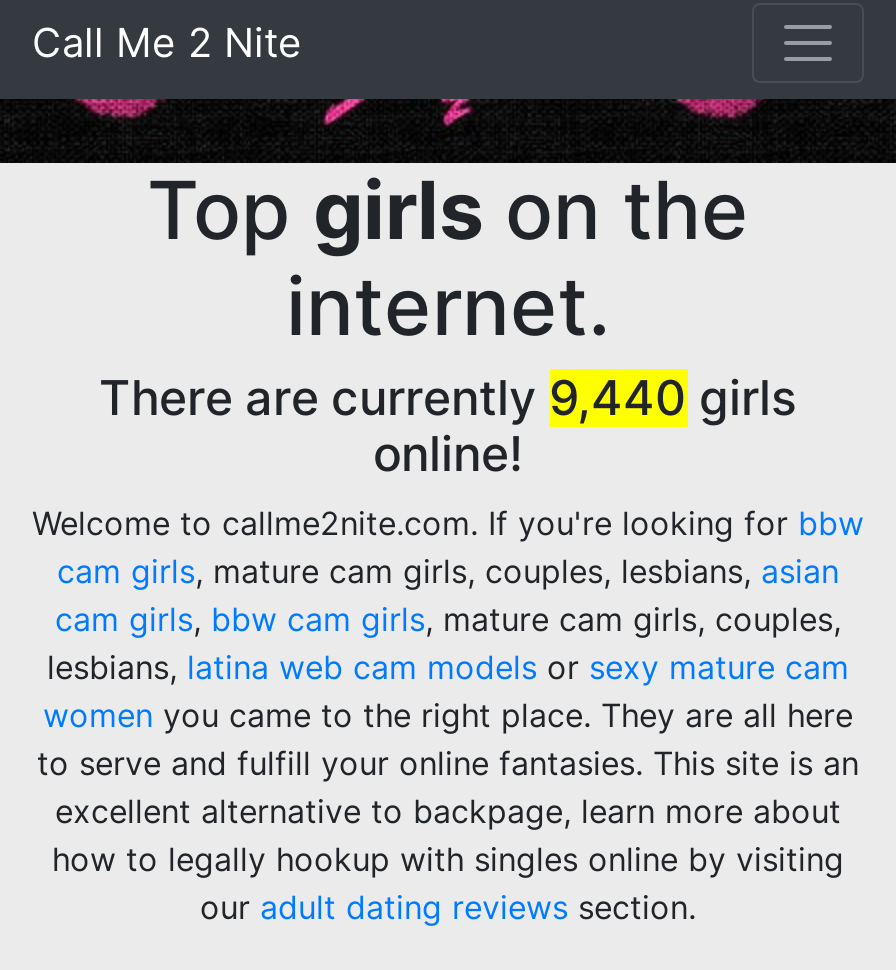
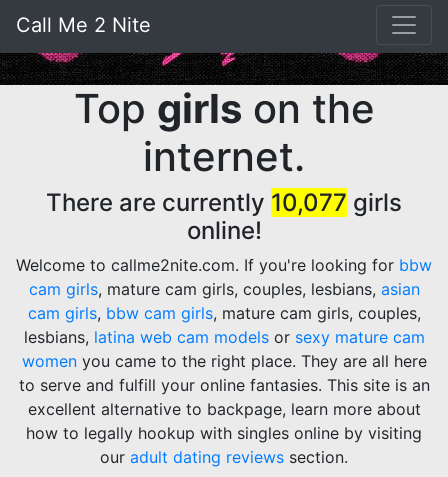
- There are currently 9,440 girls
+ There are currently 10,077 girls
